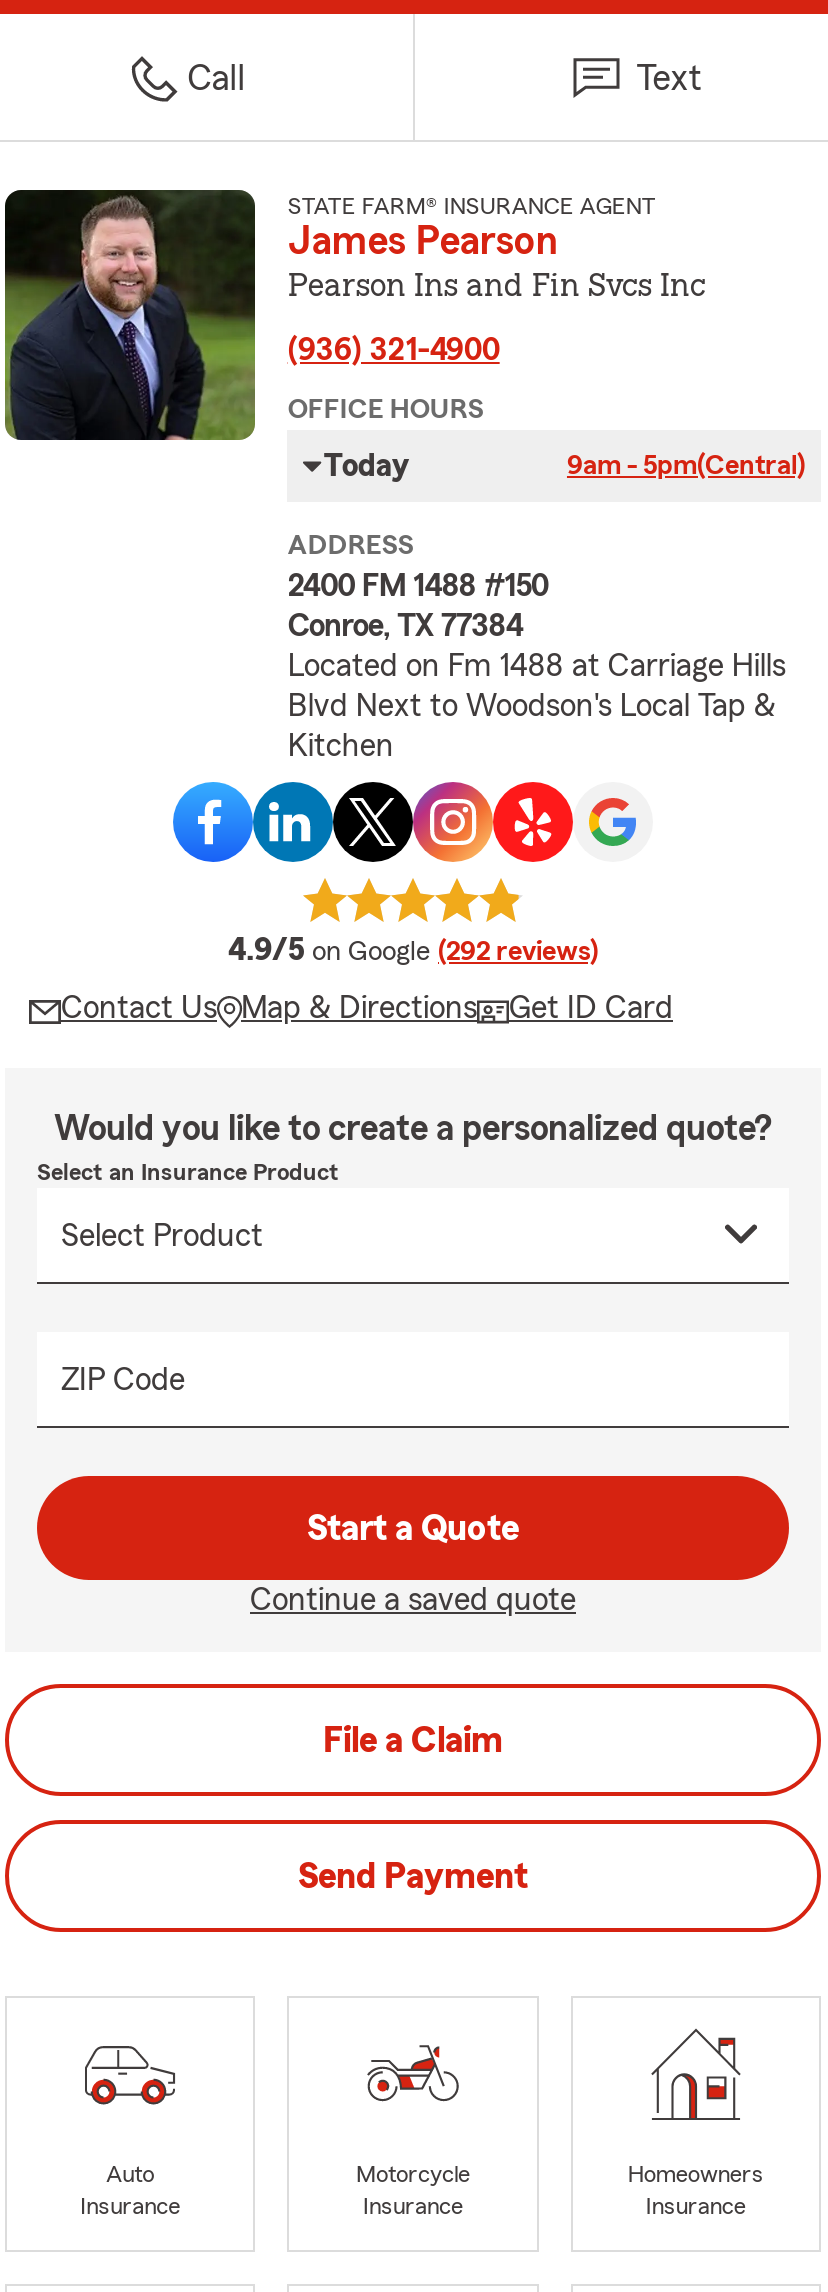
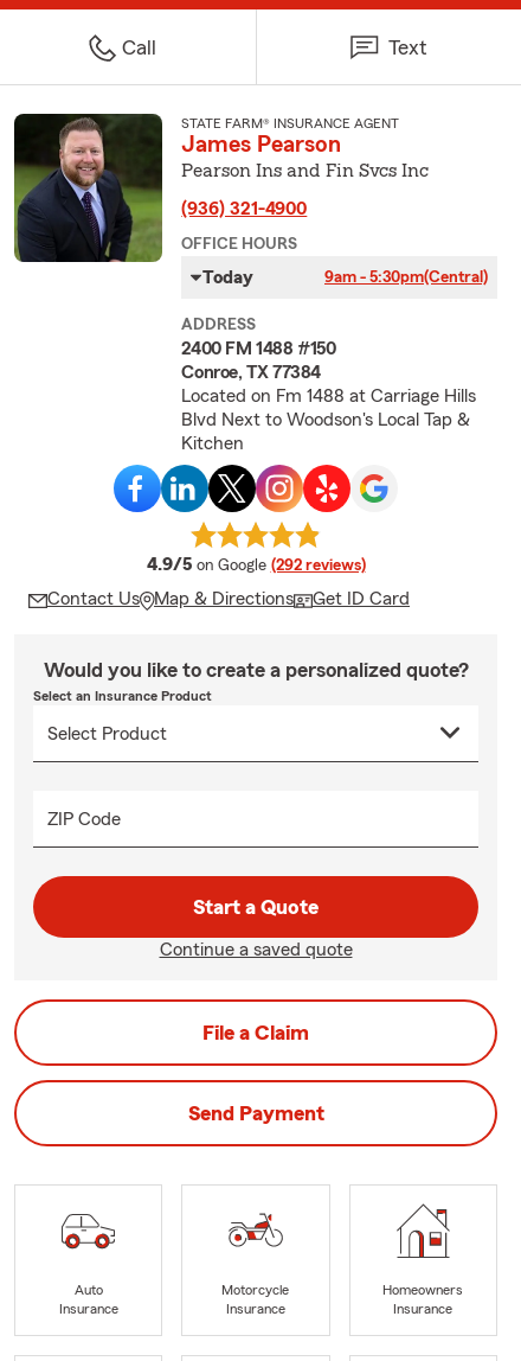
- 9am - 5pm(Central)
+ 9am - 5:30pm(Central)
